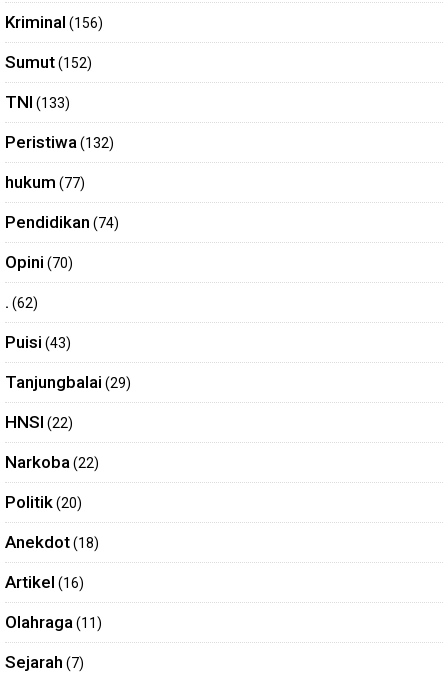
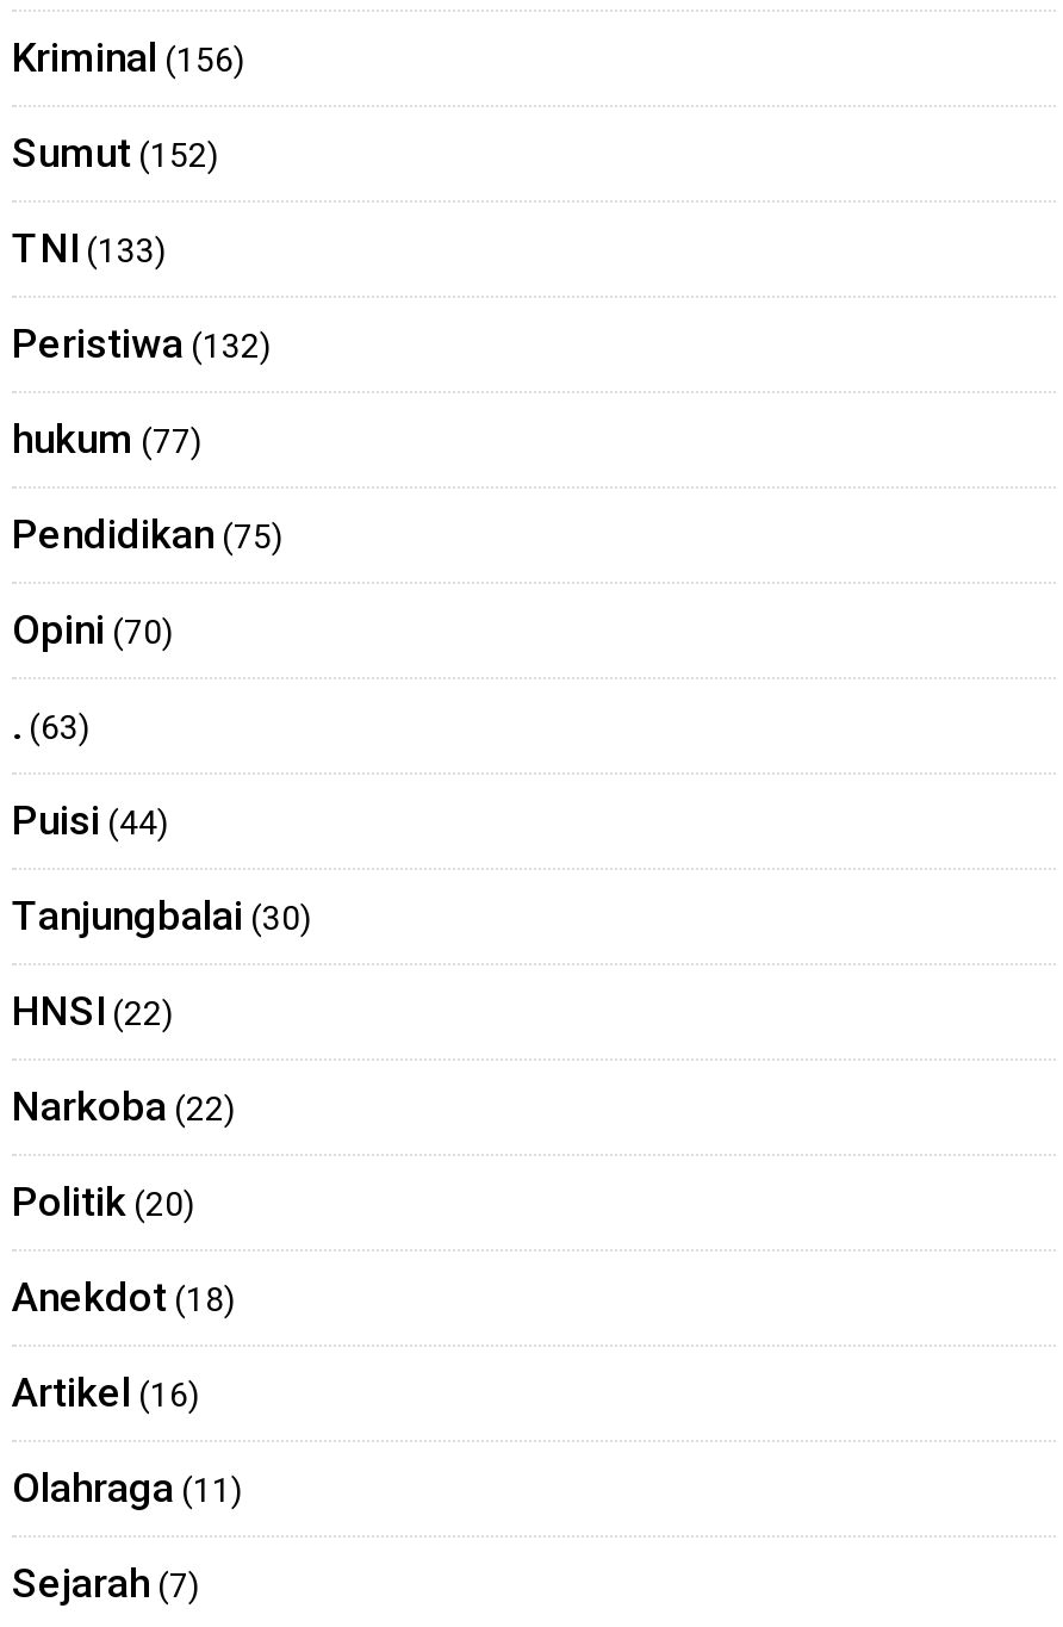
- Pendidikan (74)
+ Pendidikan (75)

- . (62)
+ . (63)

- Puisi (43)
+ Puisi (44)

- Tanjungbalai (29)
+ Tanjungbalai (30)
